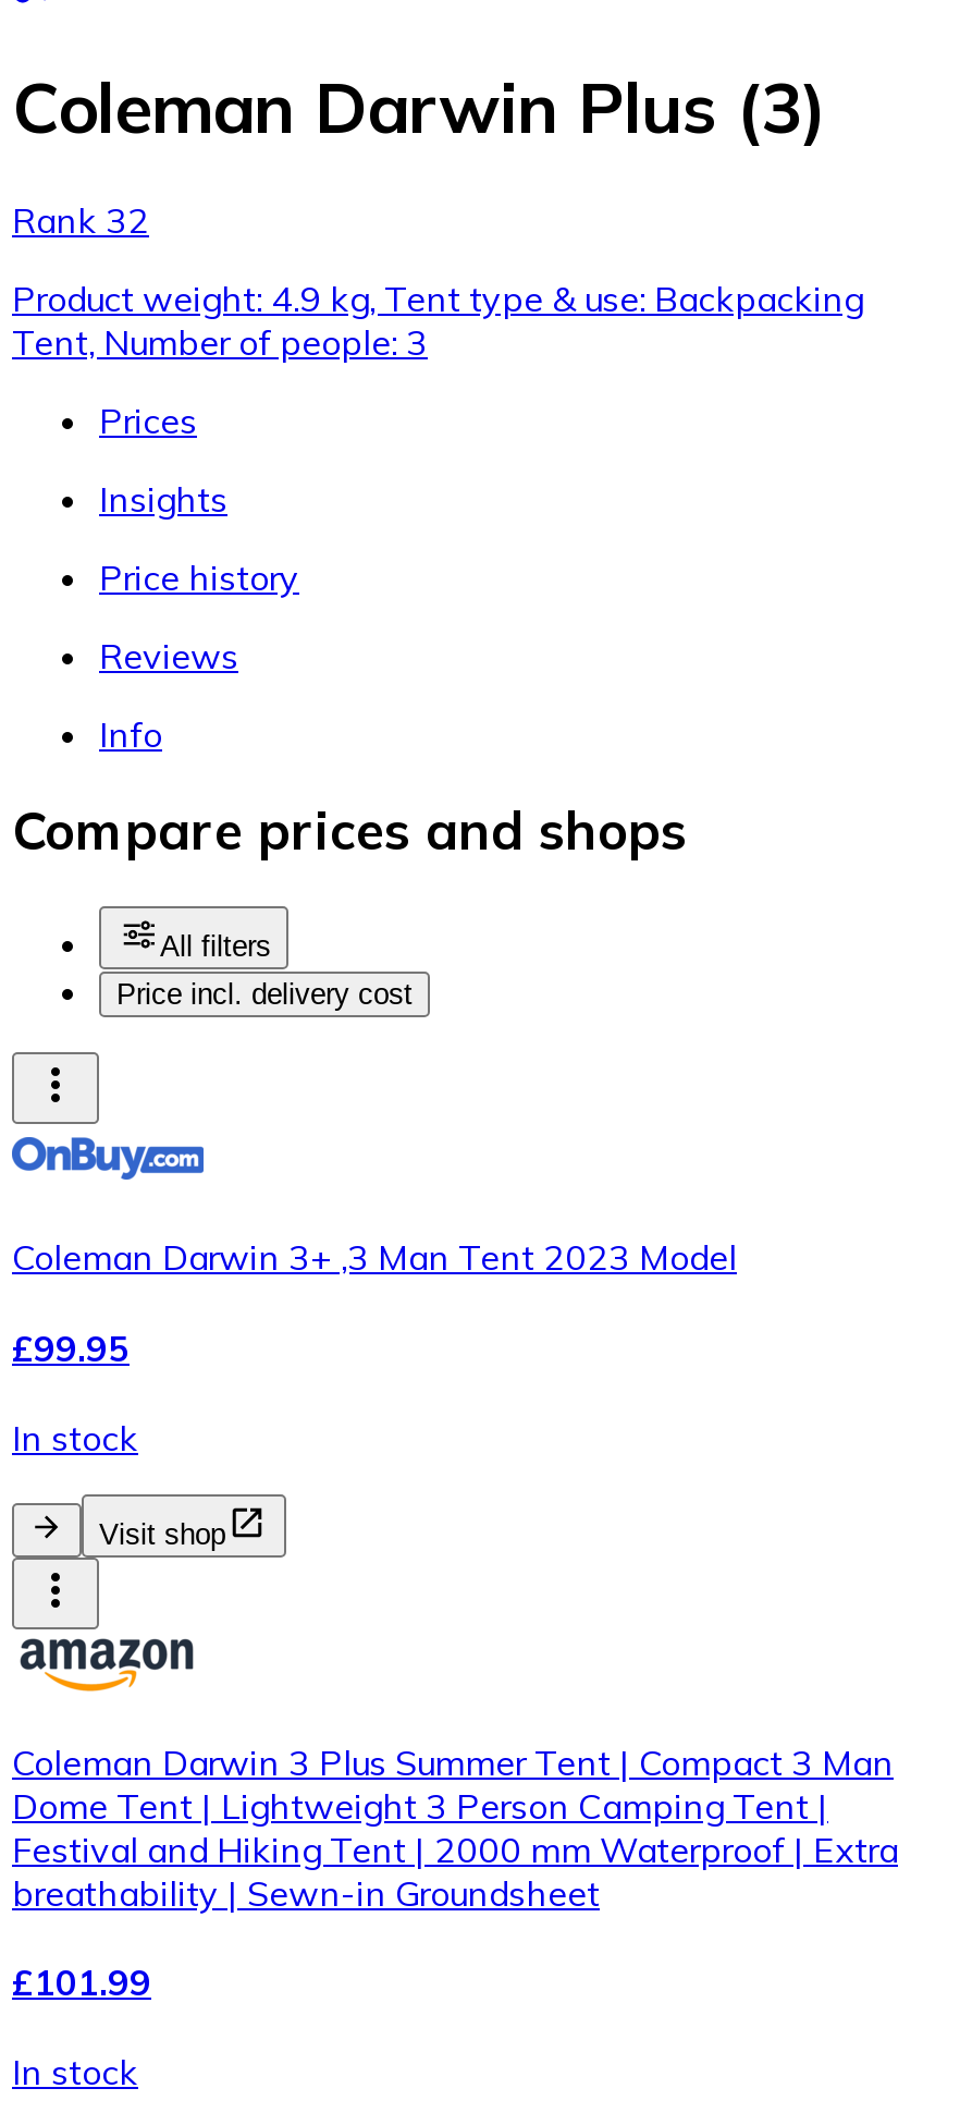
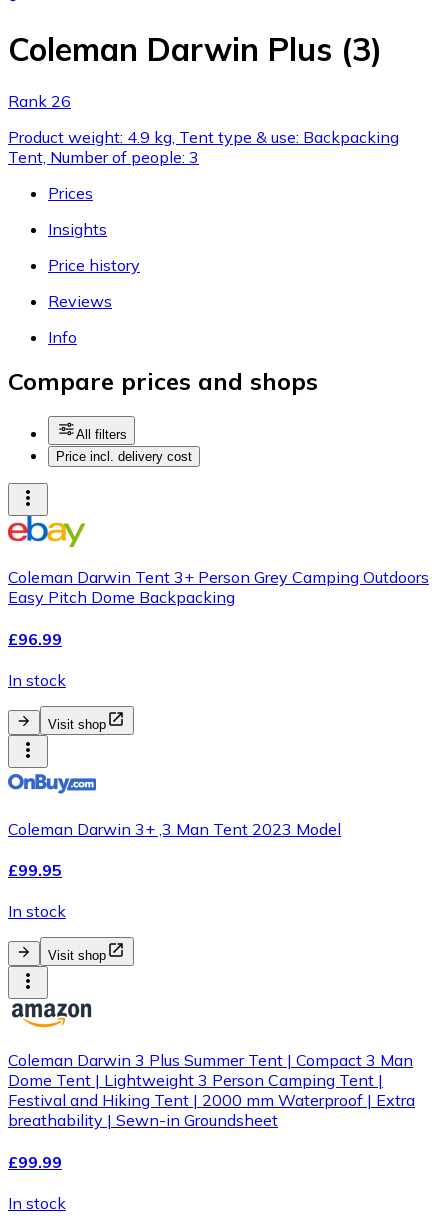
- Rank 32
+ Rank 26

+ [image]
+ Coleman Darwin Tent 3+ Person Grey Camping Outdoors
+ Easy Pitch Dome Backpacking
+ £96.99
+ In stock
+ Visit shop

- £101.99
+ £99.99
